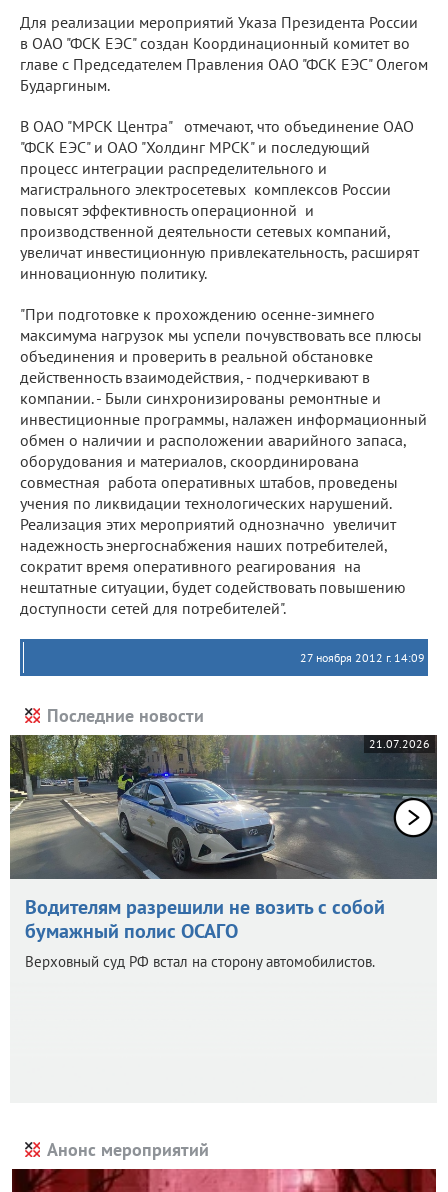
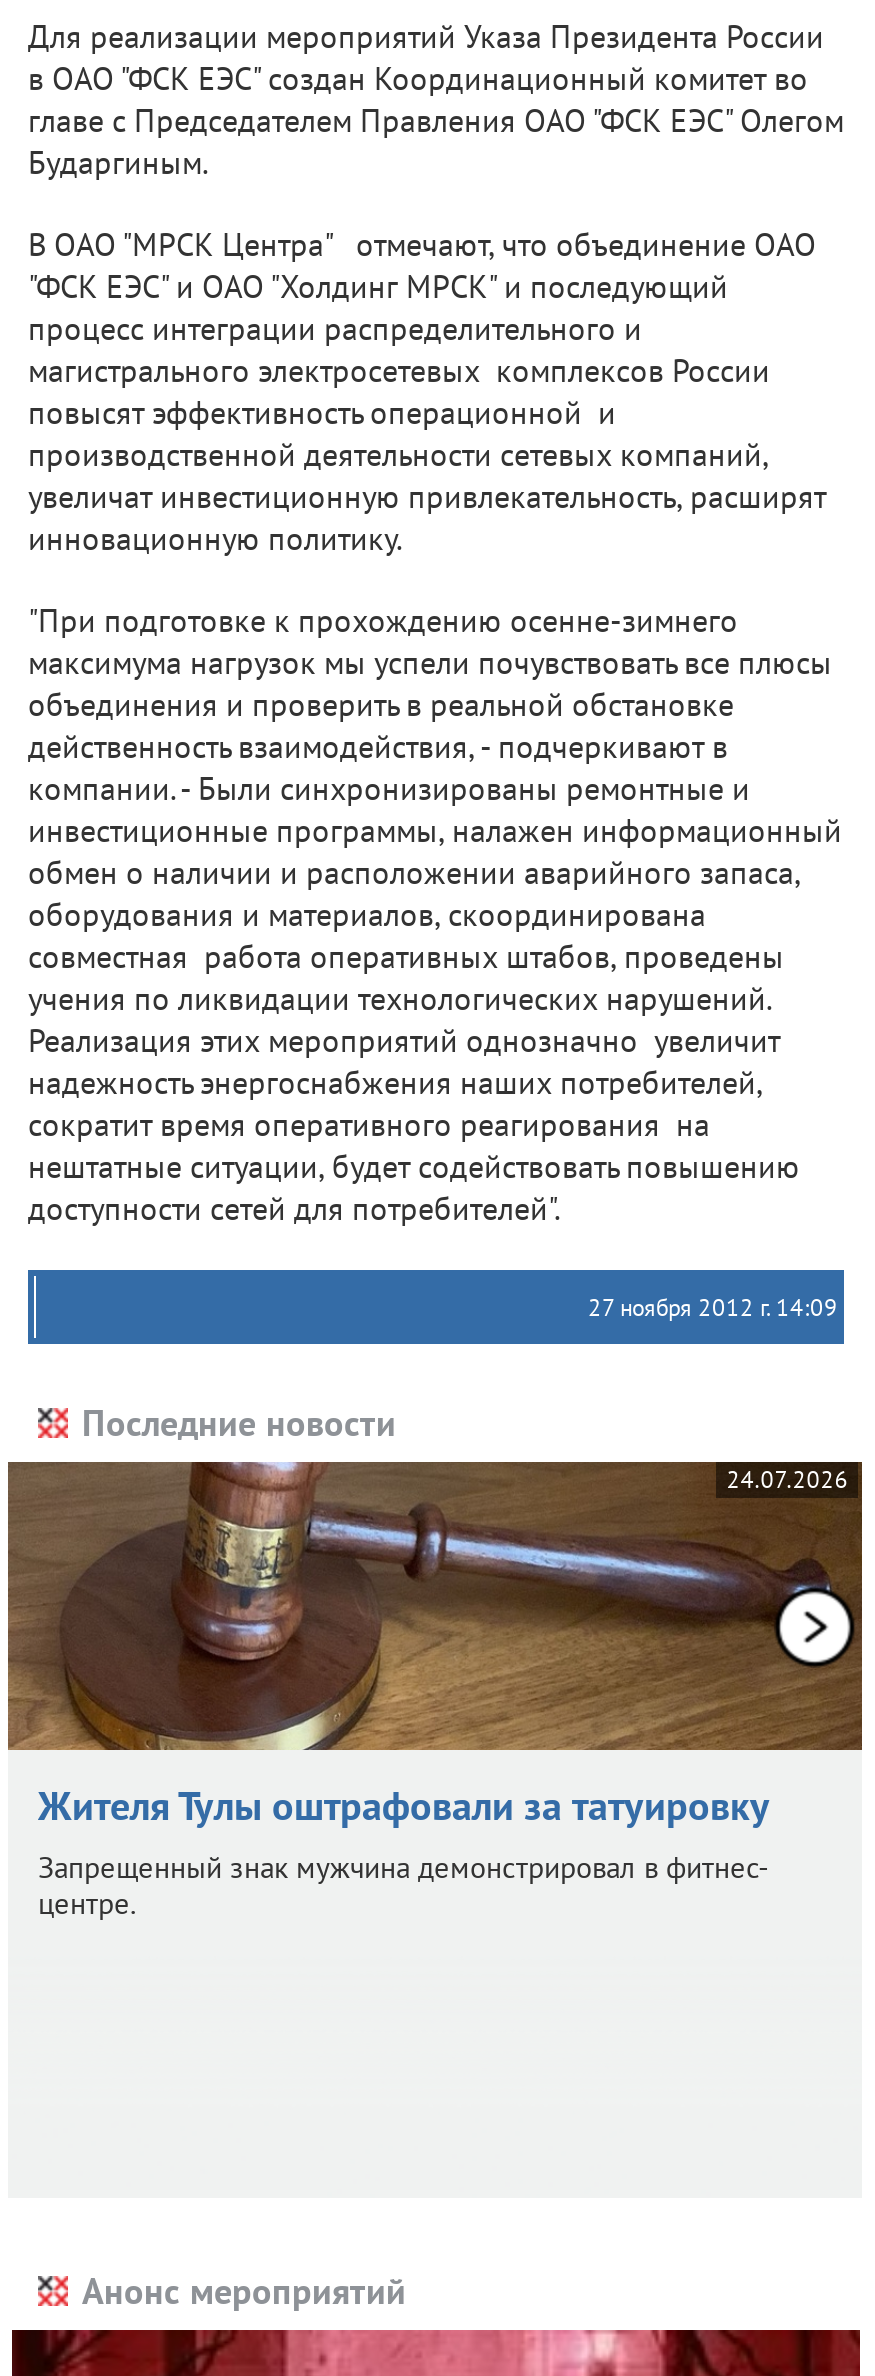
- [image]
- 21.07.2026
+ [image]
+ 24.07.2026

- Водителям разрешили не возить с собой
- бумажный полис ОСАГО
- Верховный суд РФ встал на сторону автомобилистов.
+ Жителя Тулы оштрафовали за татуировку
+ Запрещенный знак мужчина демонстрировал в фитнес-
+ центре.
